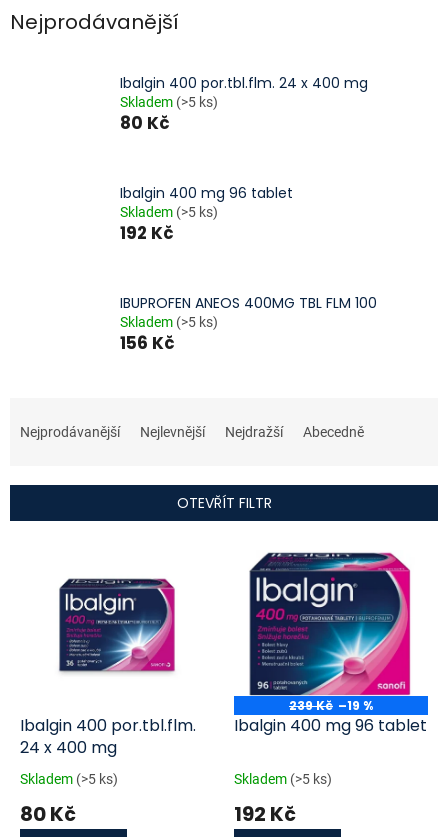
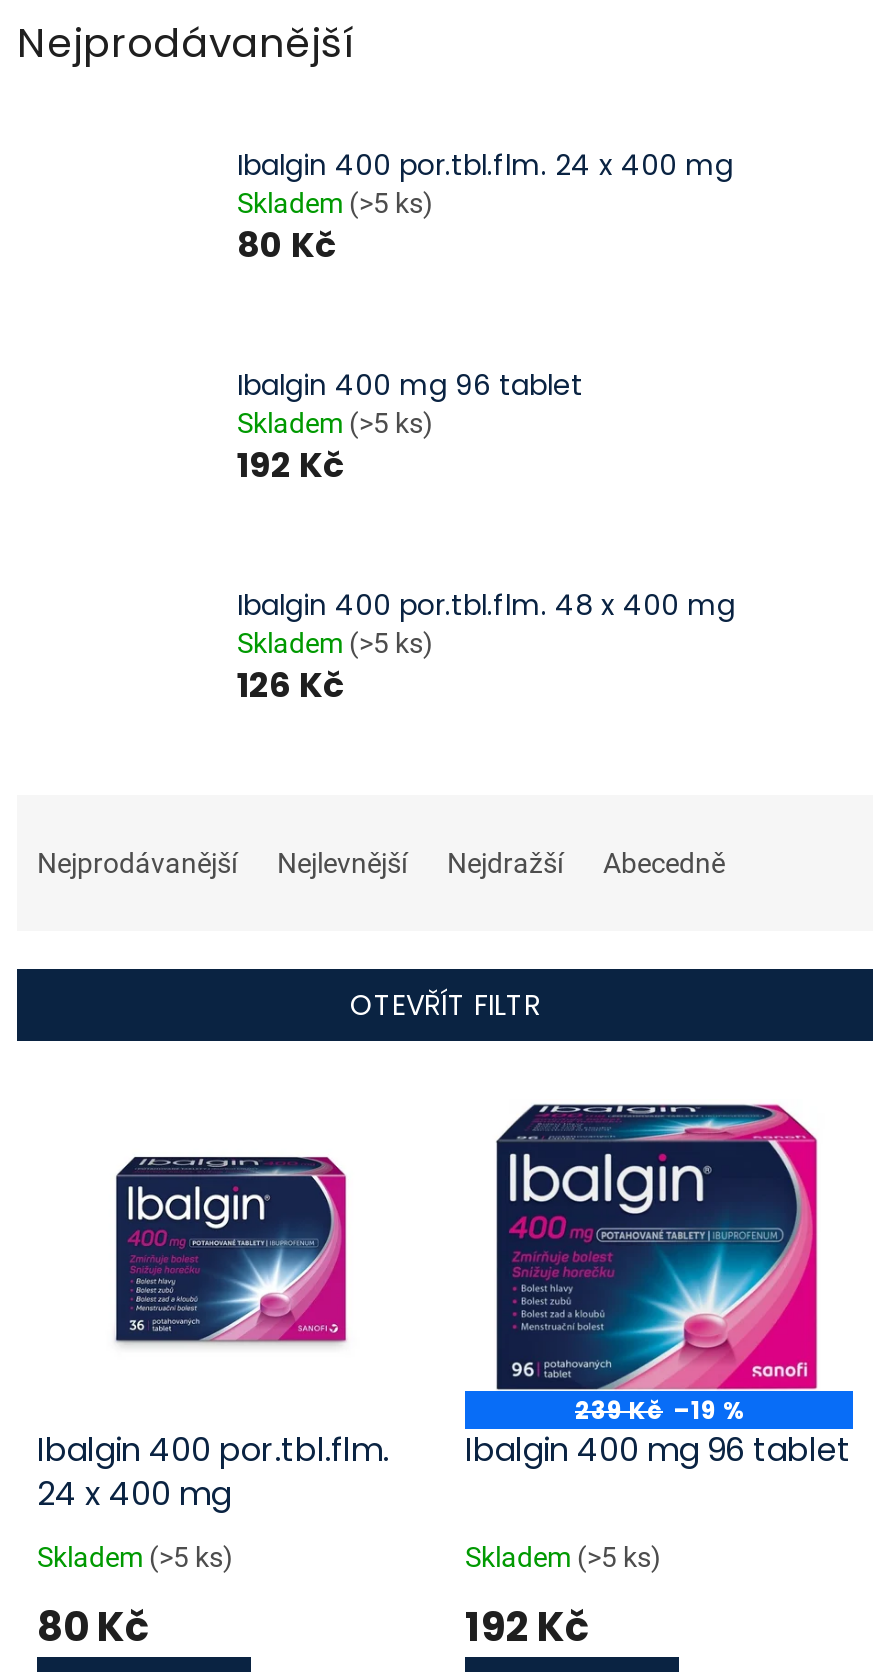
- IBUPROFEN ANEOS 400MG TBL FLM 100
+ Ibalgin 400 por.tbl.flm. 48 x 400 mg

- 156 Kč
+ 126 Kč
